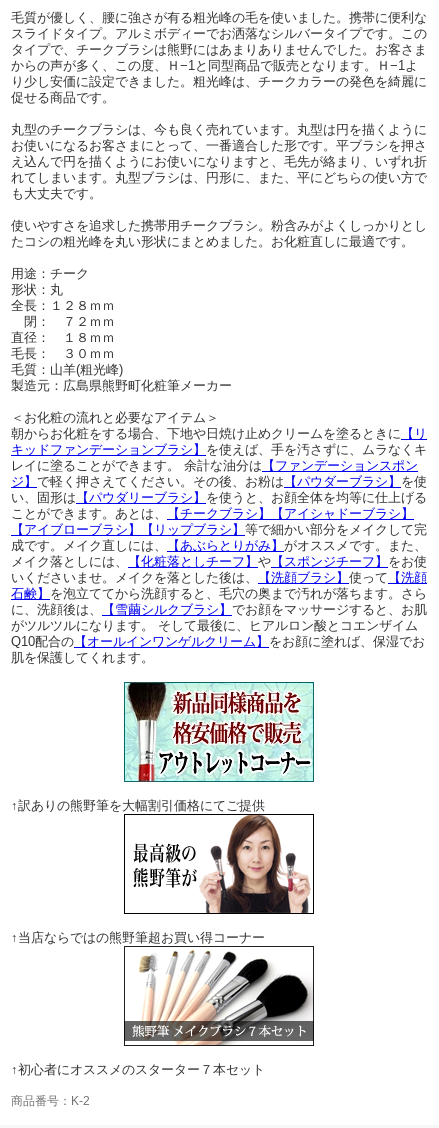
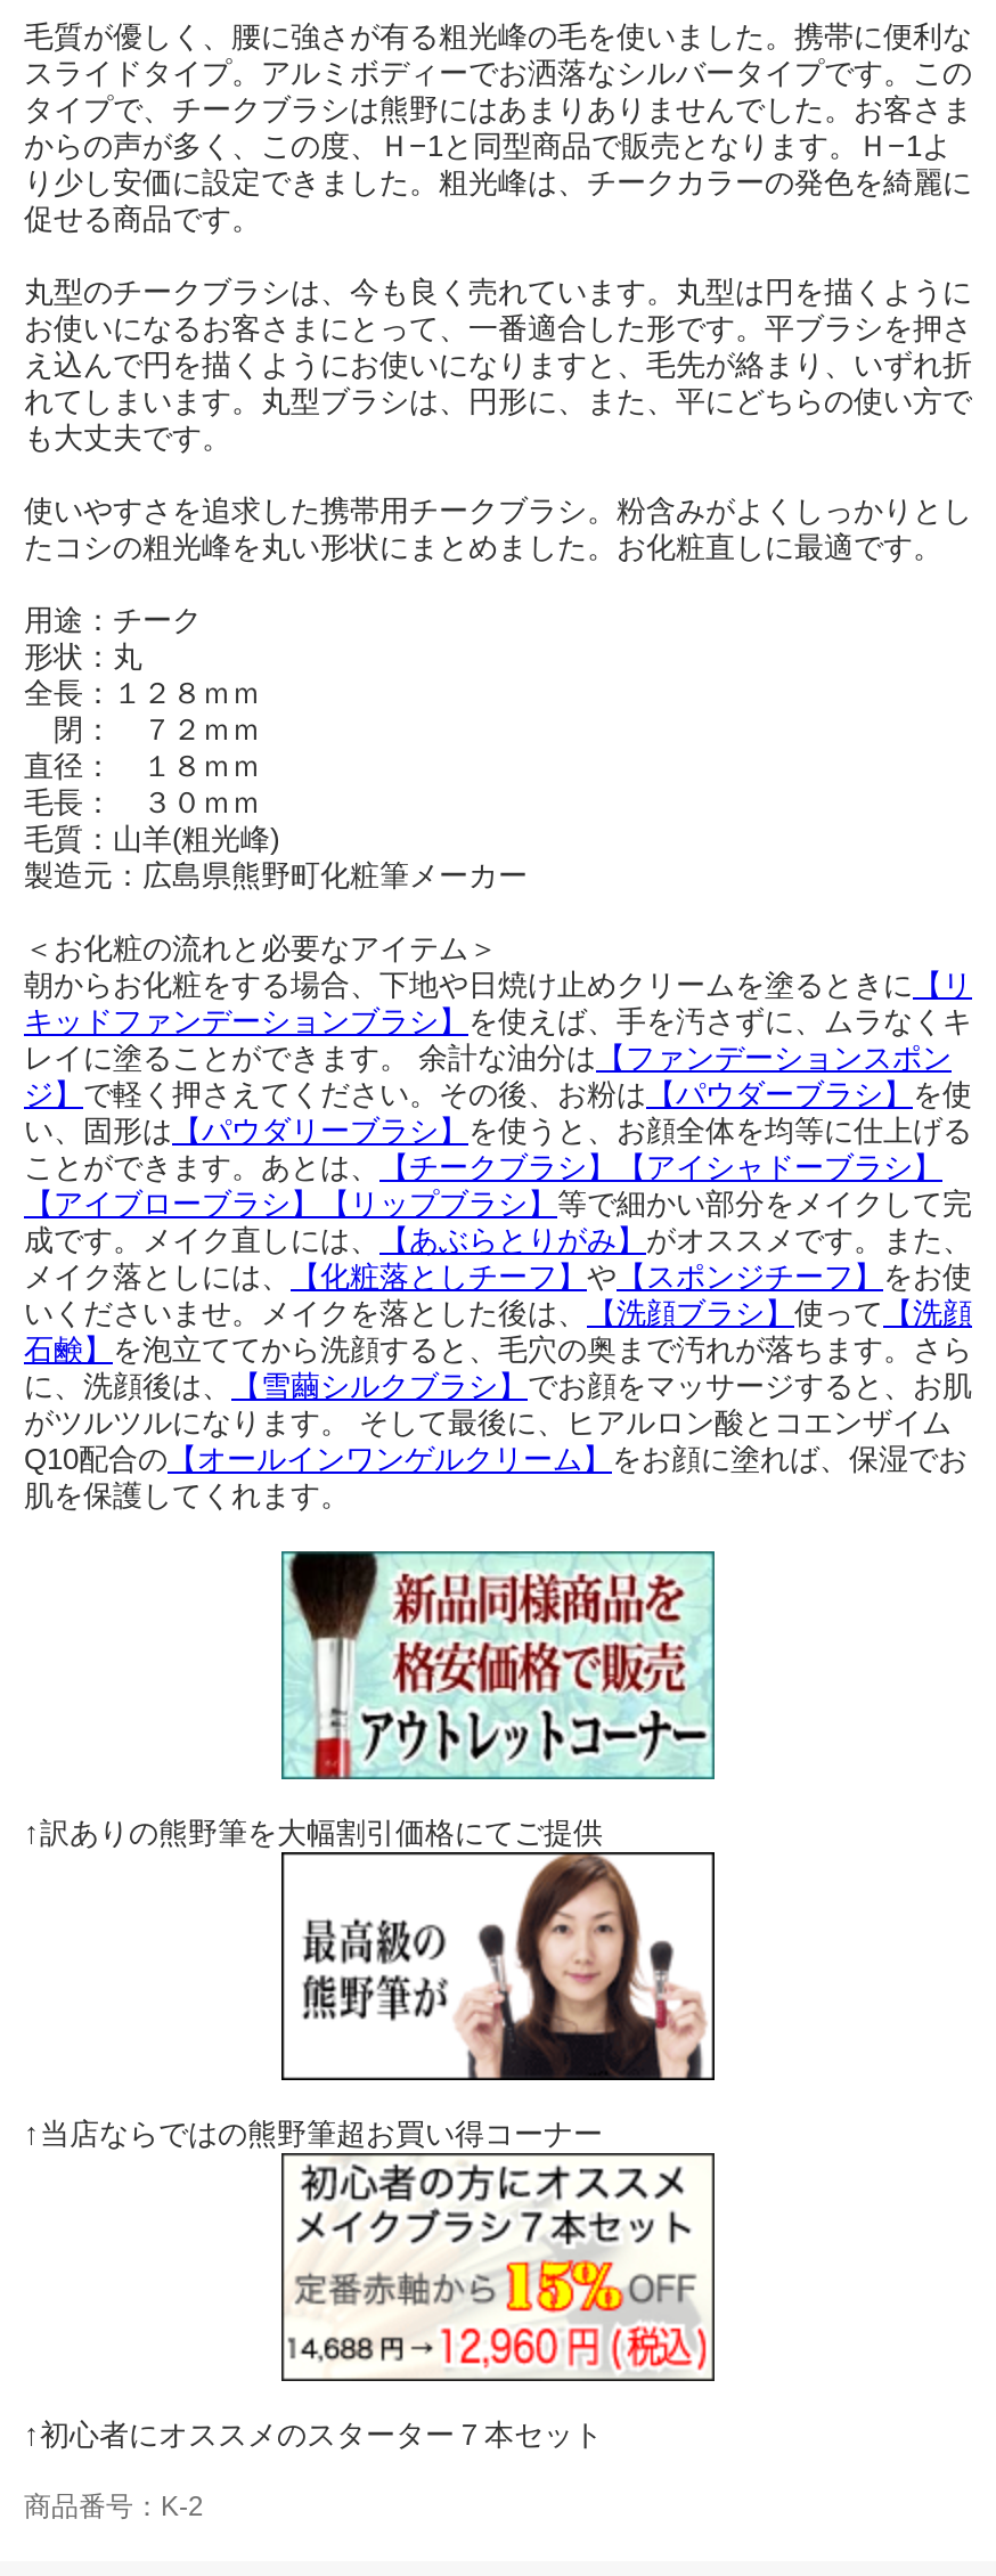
- [image]
+ [image]
